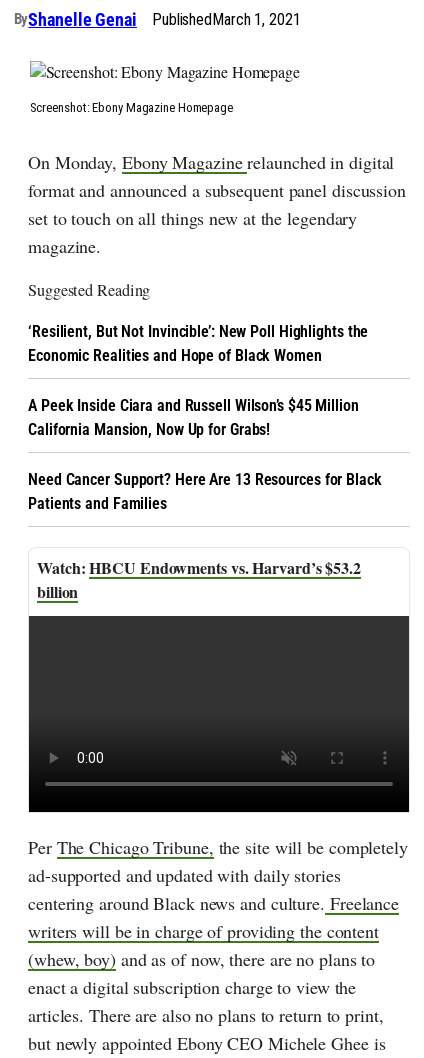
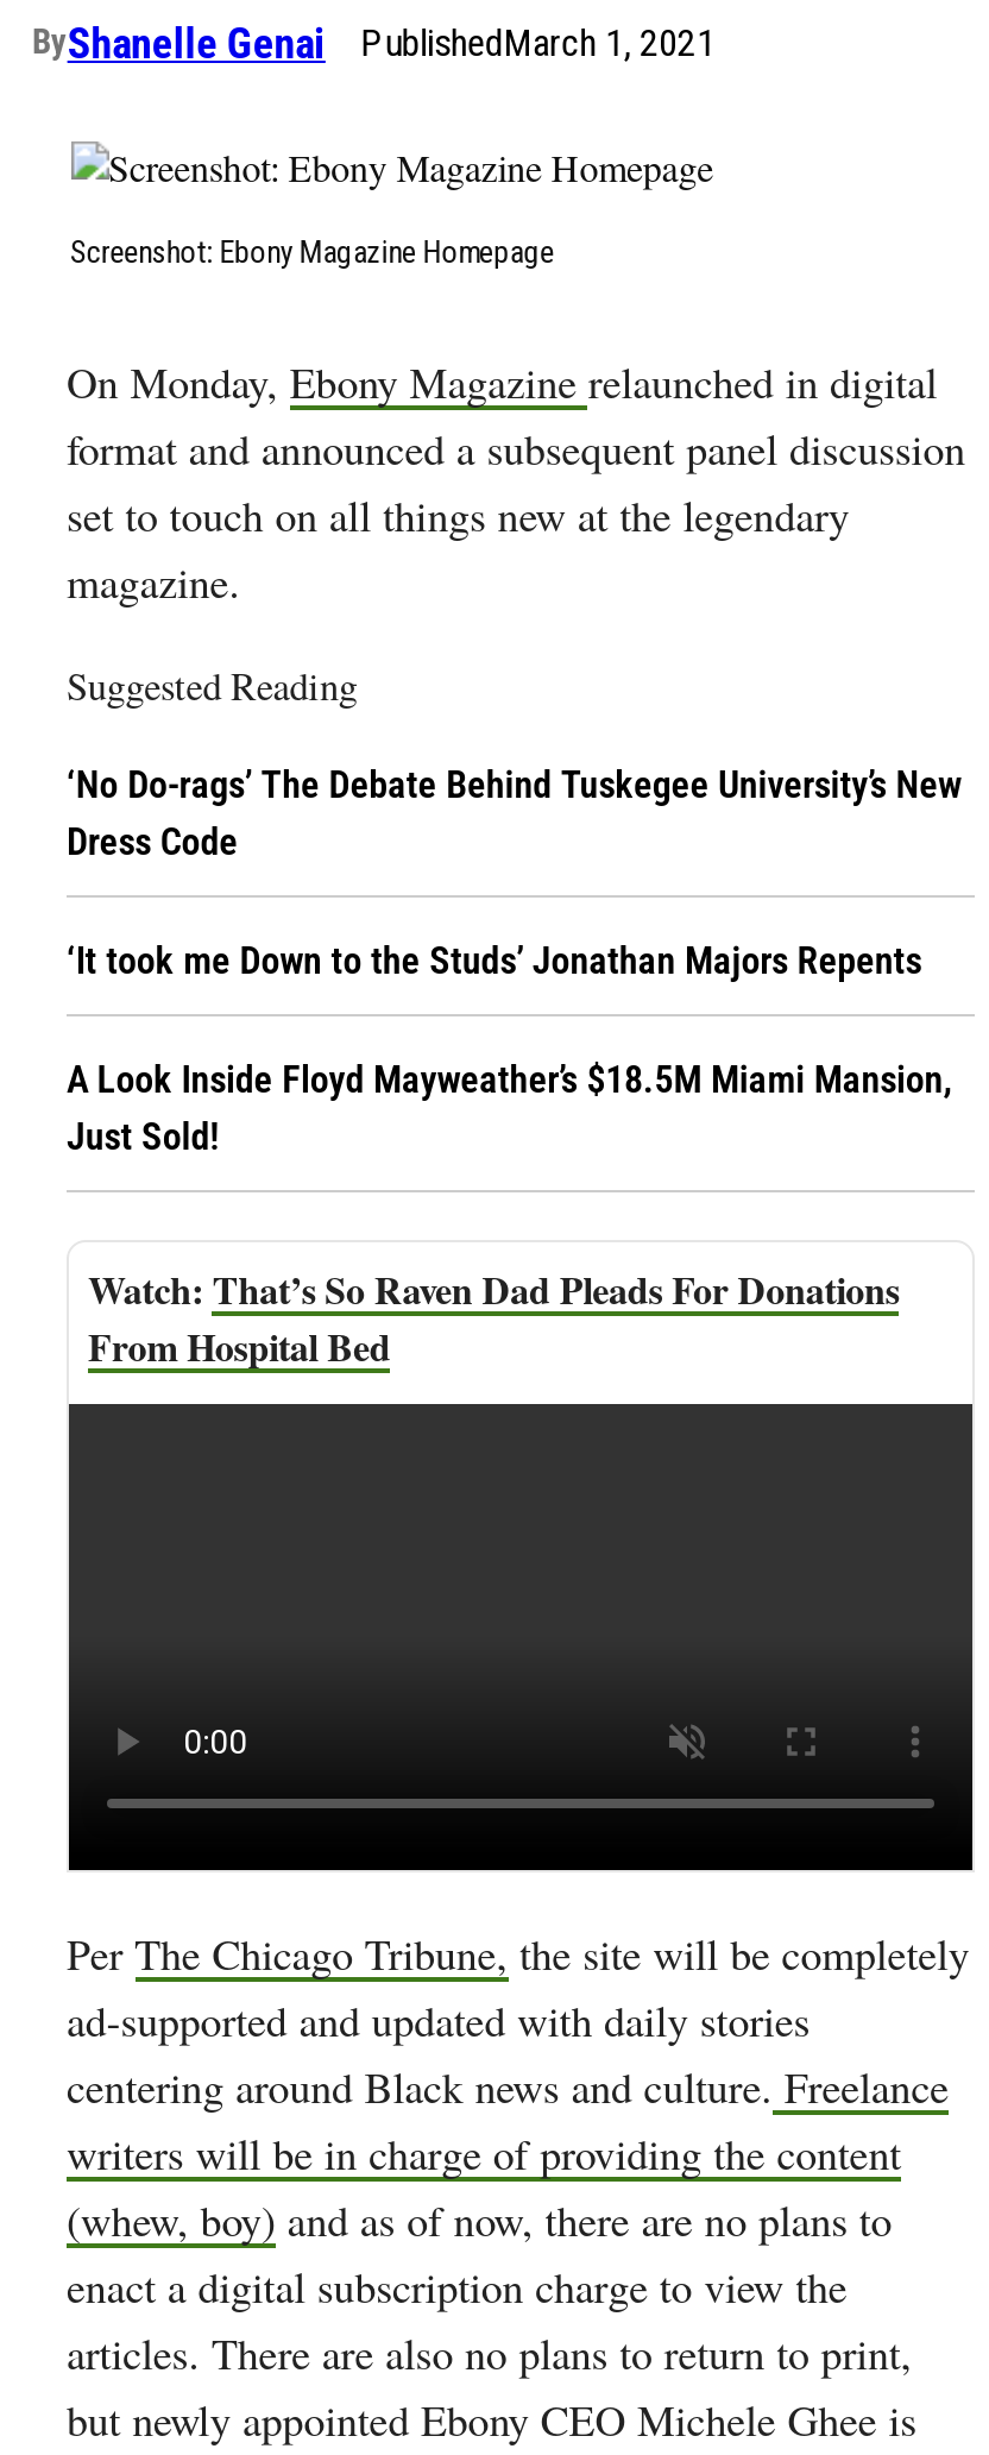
- ‘Resilient, But Not Invincible’: New Poll Highlights the
- Economic Realities and Hope of Black Women
+ ‘No Do-rags’ The Debate Behind Tuskegee University’s New
+ Dress Code

- A Peek Inside Ciara and Russell Wilson’s $45 Million
- California Mansion, Now Up for Grabs!
+ ‘It took me Down to the Studs’ Jonathan Majors Repents

- Need Cancer Support? Here Are 13 Resources for Black
- Patients and Families
+ A Look Inside Floyd Mayweather’s $18.5M Miami Mansion,
+ Just Sold!

- HBCU Endowments vs. Harvard’s $53.2
- billion
+ That’s So Raven Dad Pleads For Donations
+ From Hospital Bed
